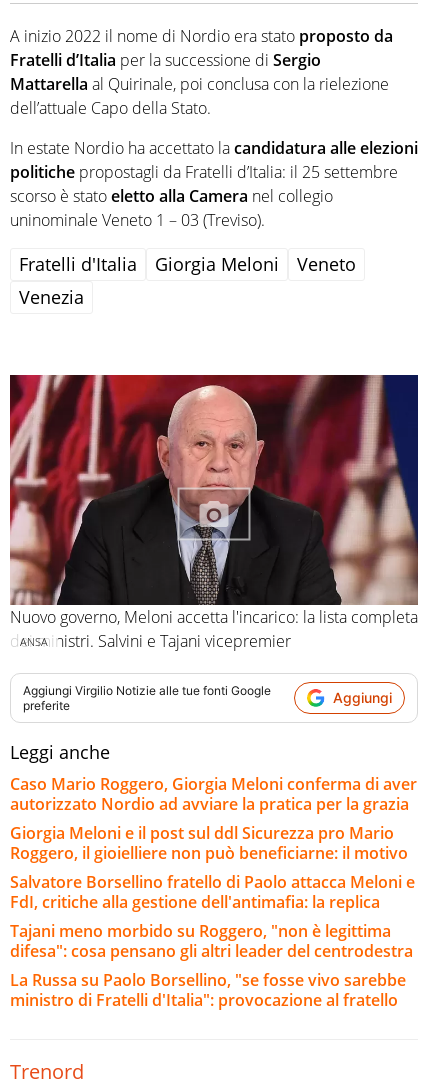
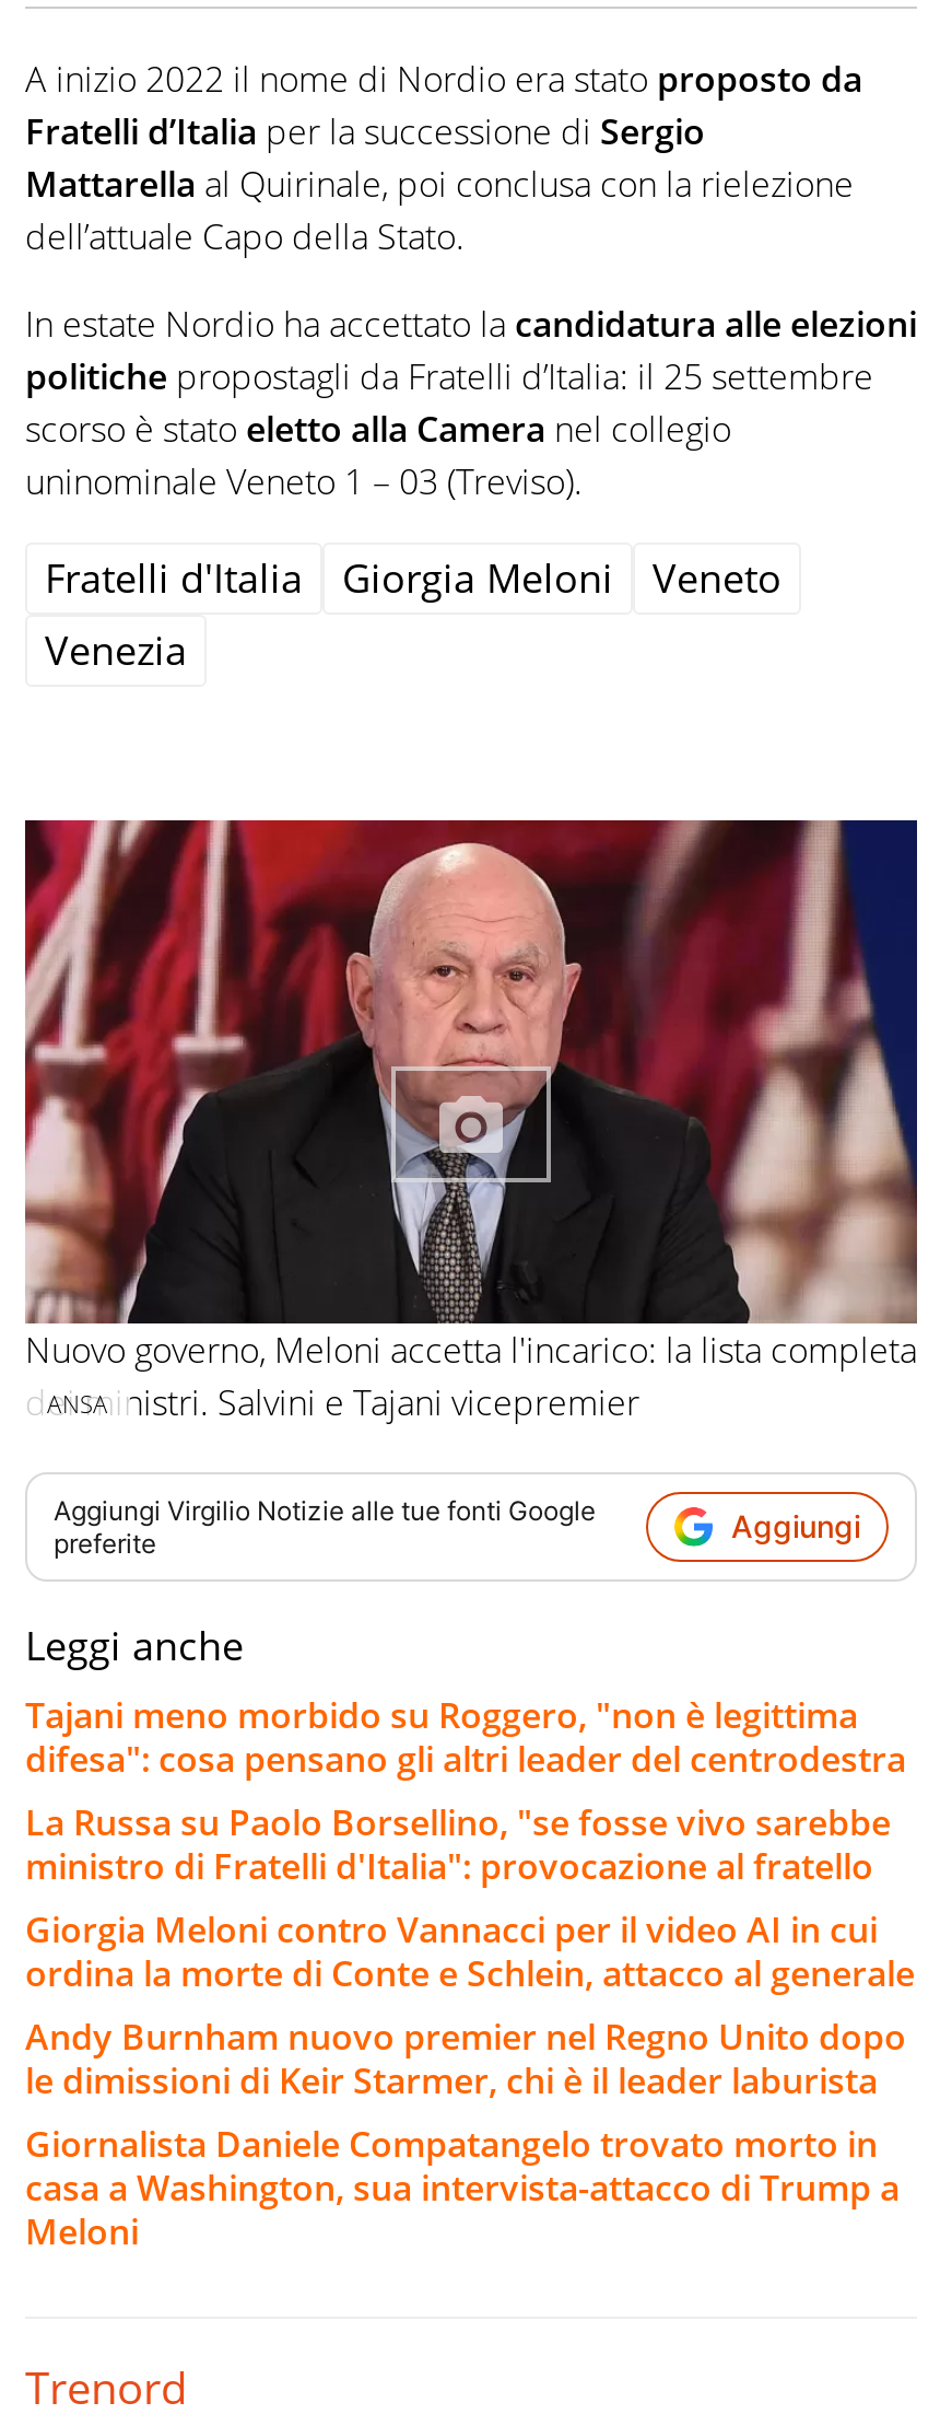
- Caso Mario Roggero, Giorgia Meloni conferma di aver
- autorizzato Nordio ad avviare la pratica per la grazia
- Giorgia Meloni e il post sul ddl Sicurezza pro Mario
- Roggero, il gioielliere non può beneficiarne: il motivo
- Salvatore Borsellino fratello di Paolo attacca Meloni e
- FdI, critiche alla gestione dell'antimafia: la replica

moved up: Tajani meno morbido su Roggero, "non è legittima | difesa": cosa pensano gli altri leader del centrodestra | La Russa su Paolo Borsellino, "se fosse vivo sarebbe | ministro di Fratelli d'Italia": provocazione al fratello

+ Giorgia Meloni contro Vannacci per il video AI in cui
+ ordina la morte di Conte e Schlein, attacco al generale
+ Andy Burnham nuovo premier nel Regno Unito dopo
+ le dimissioni di Keir Starmer, chi è il leader laburista
+ Giornalista Daniele Compatangelo trovato morto in
+ casa a Washington, sua intervista-attacco di Trump a
+ Meloni
